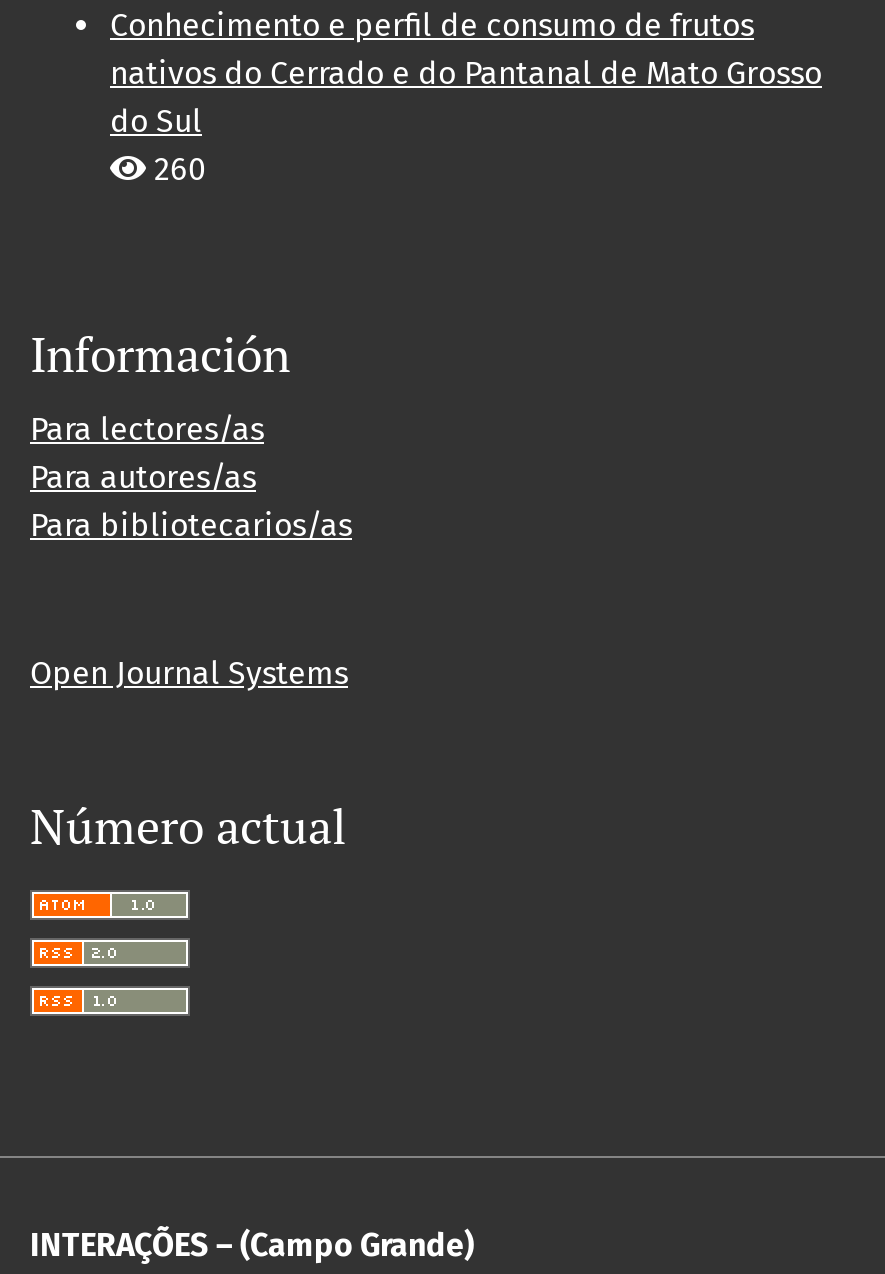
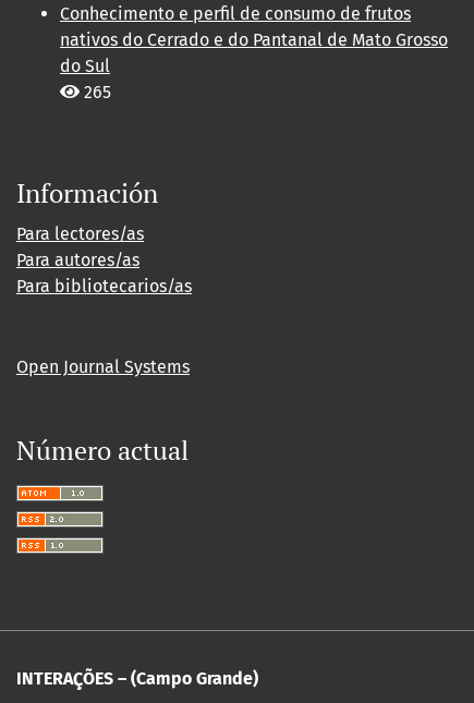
- 260
+ 265
